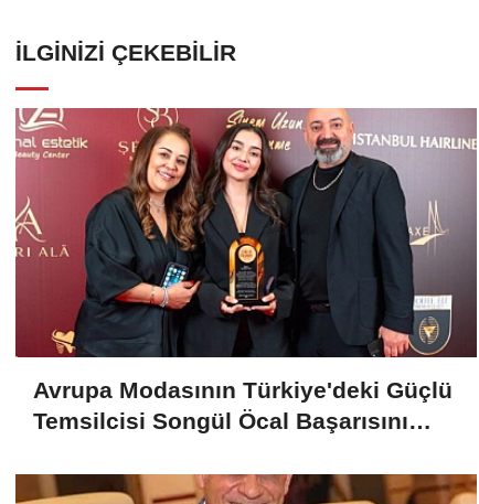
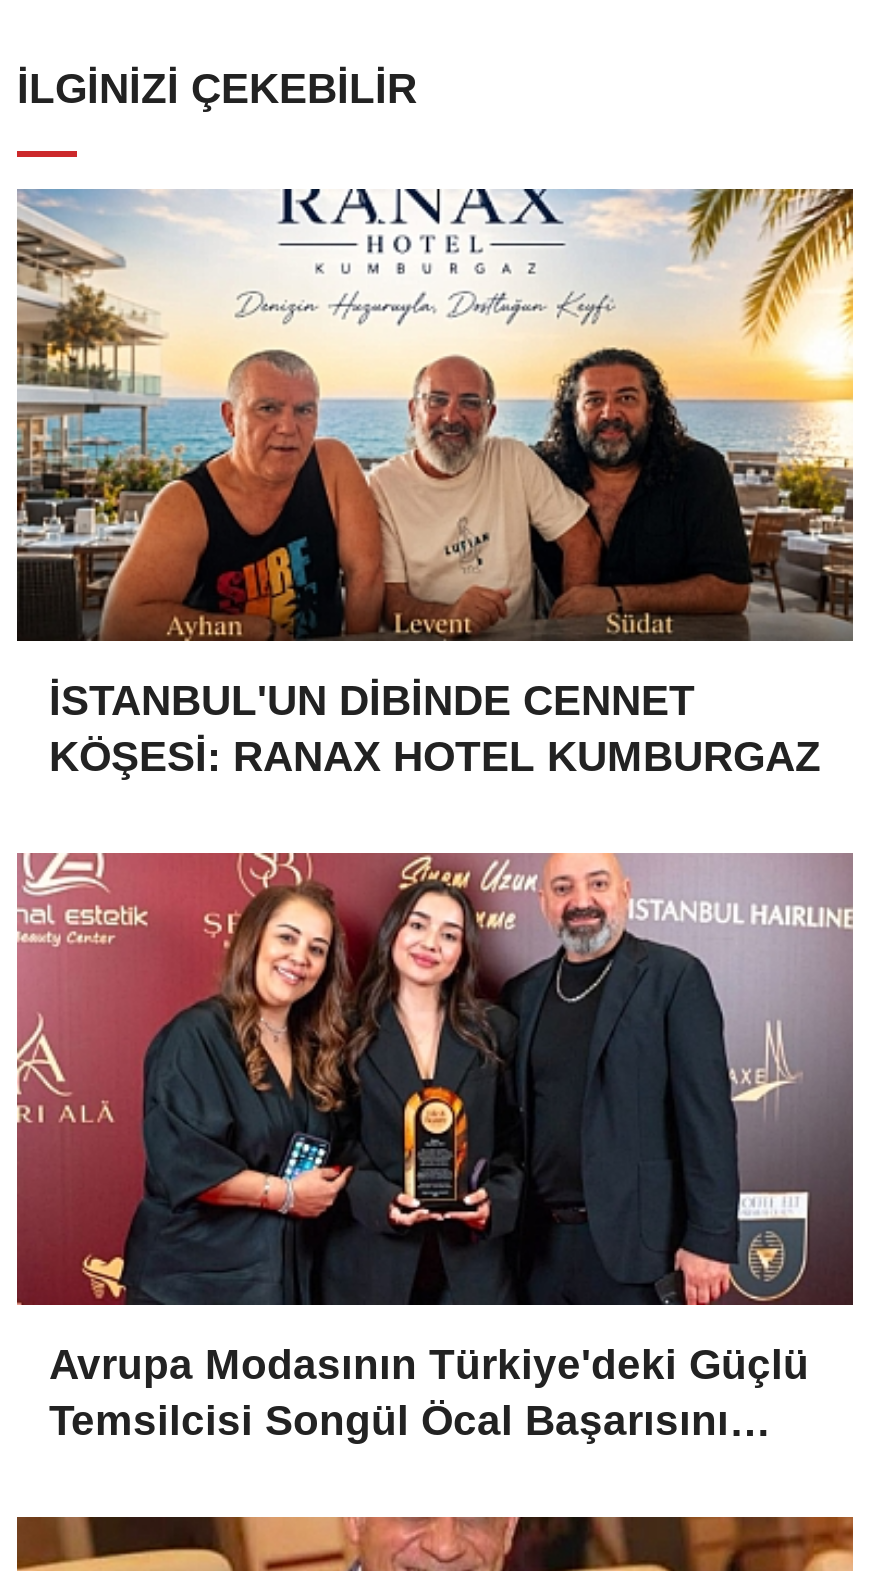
+ [image]
+ İSTANBUL'UN DİBİNDE CENNET
+ KÖŞESİ: RANAX HOTEL KUMBURGAZ
